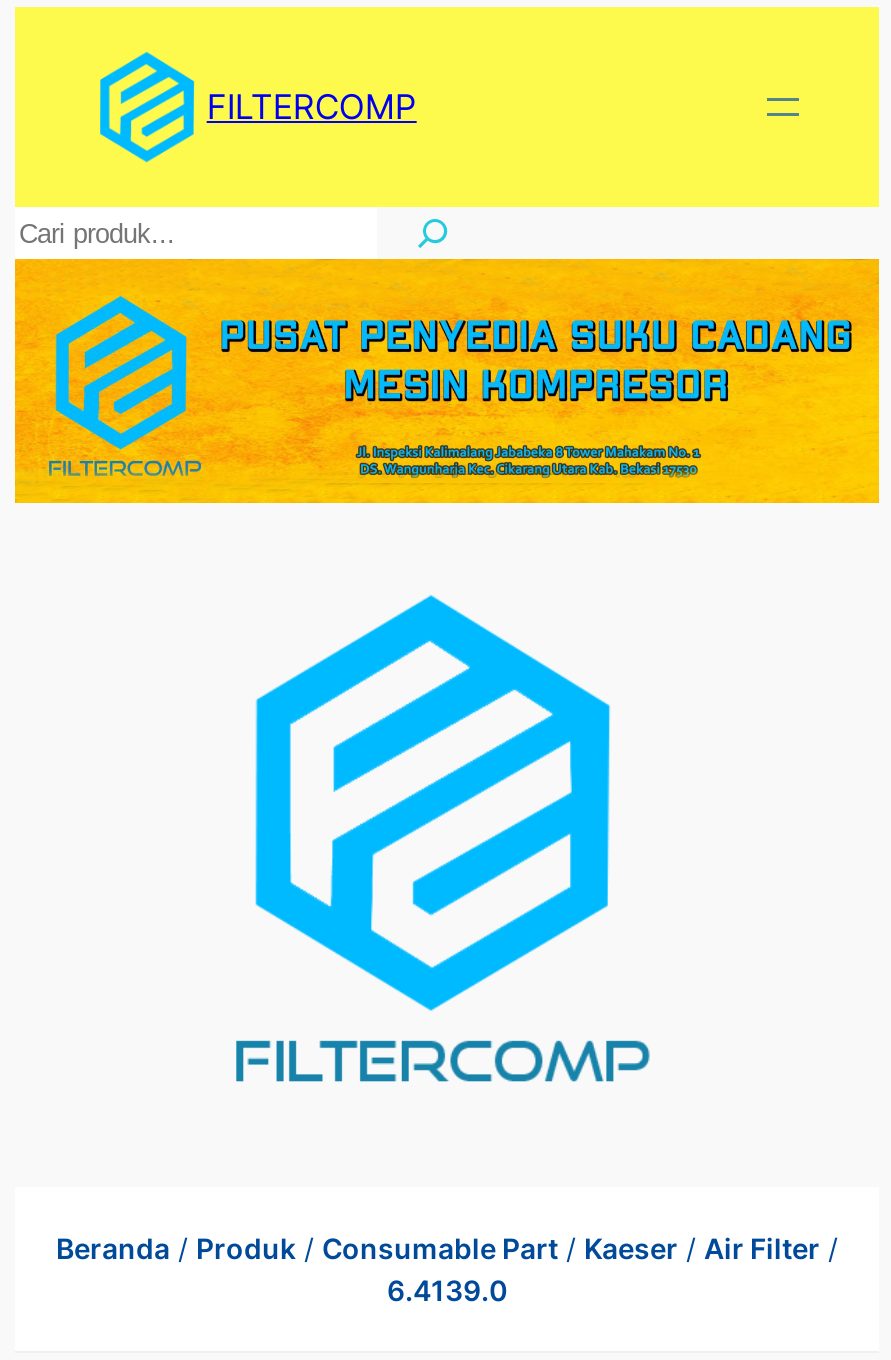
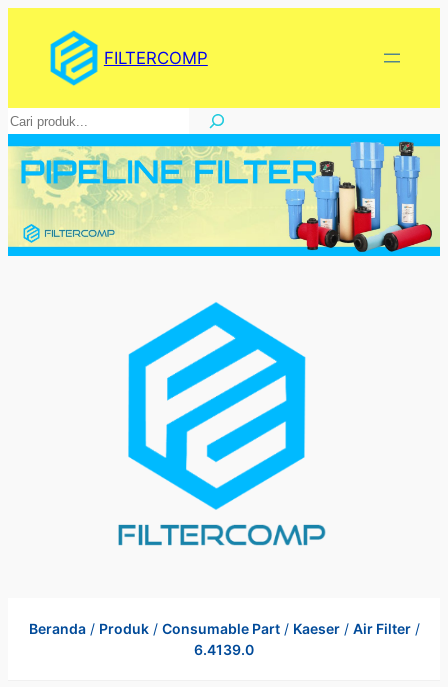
- [image]
+ [image]
